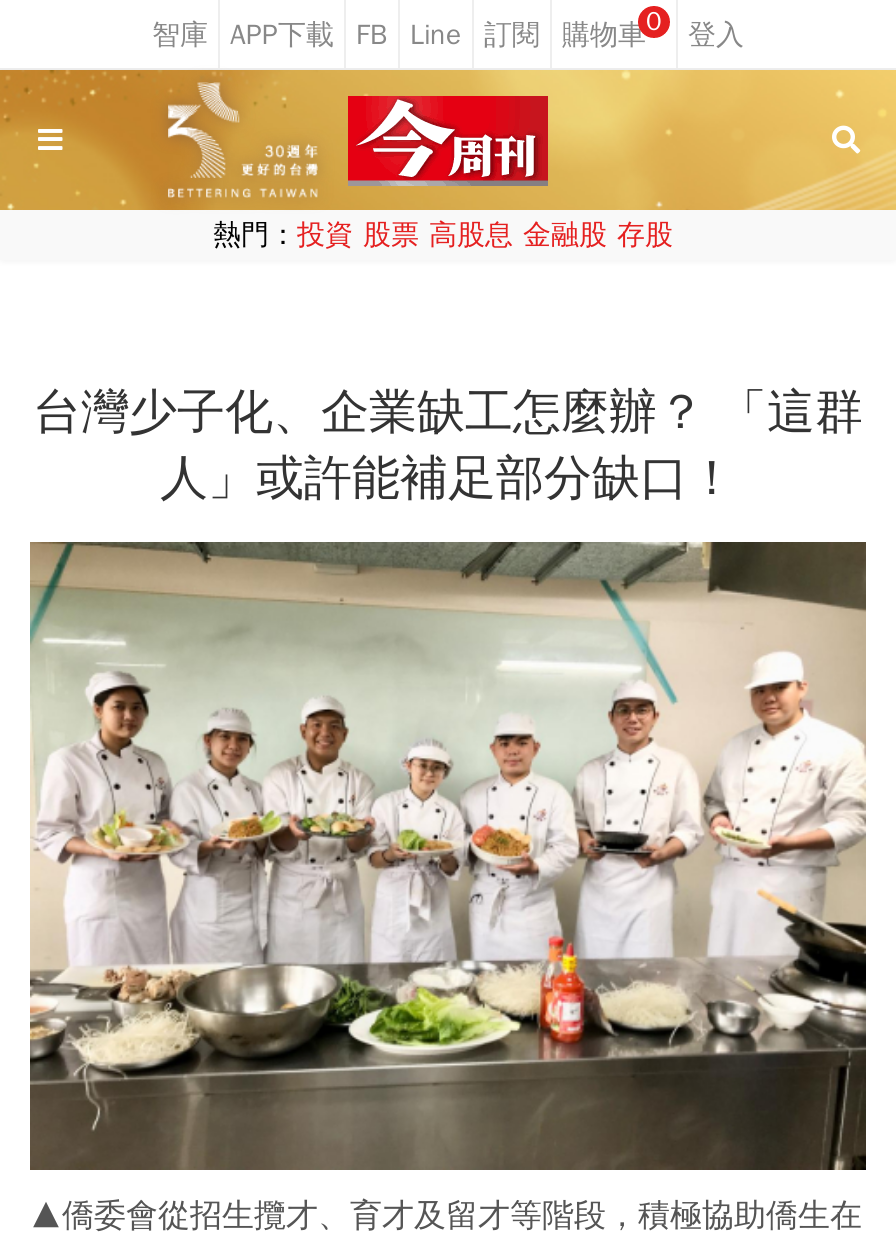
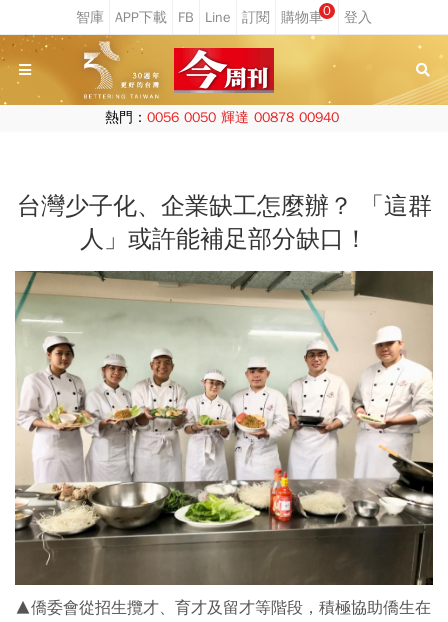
- 熱門：投資 股票 高股息 金融股 存股
+ 熱門：0056 0050 輝達 00878 00940
